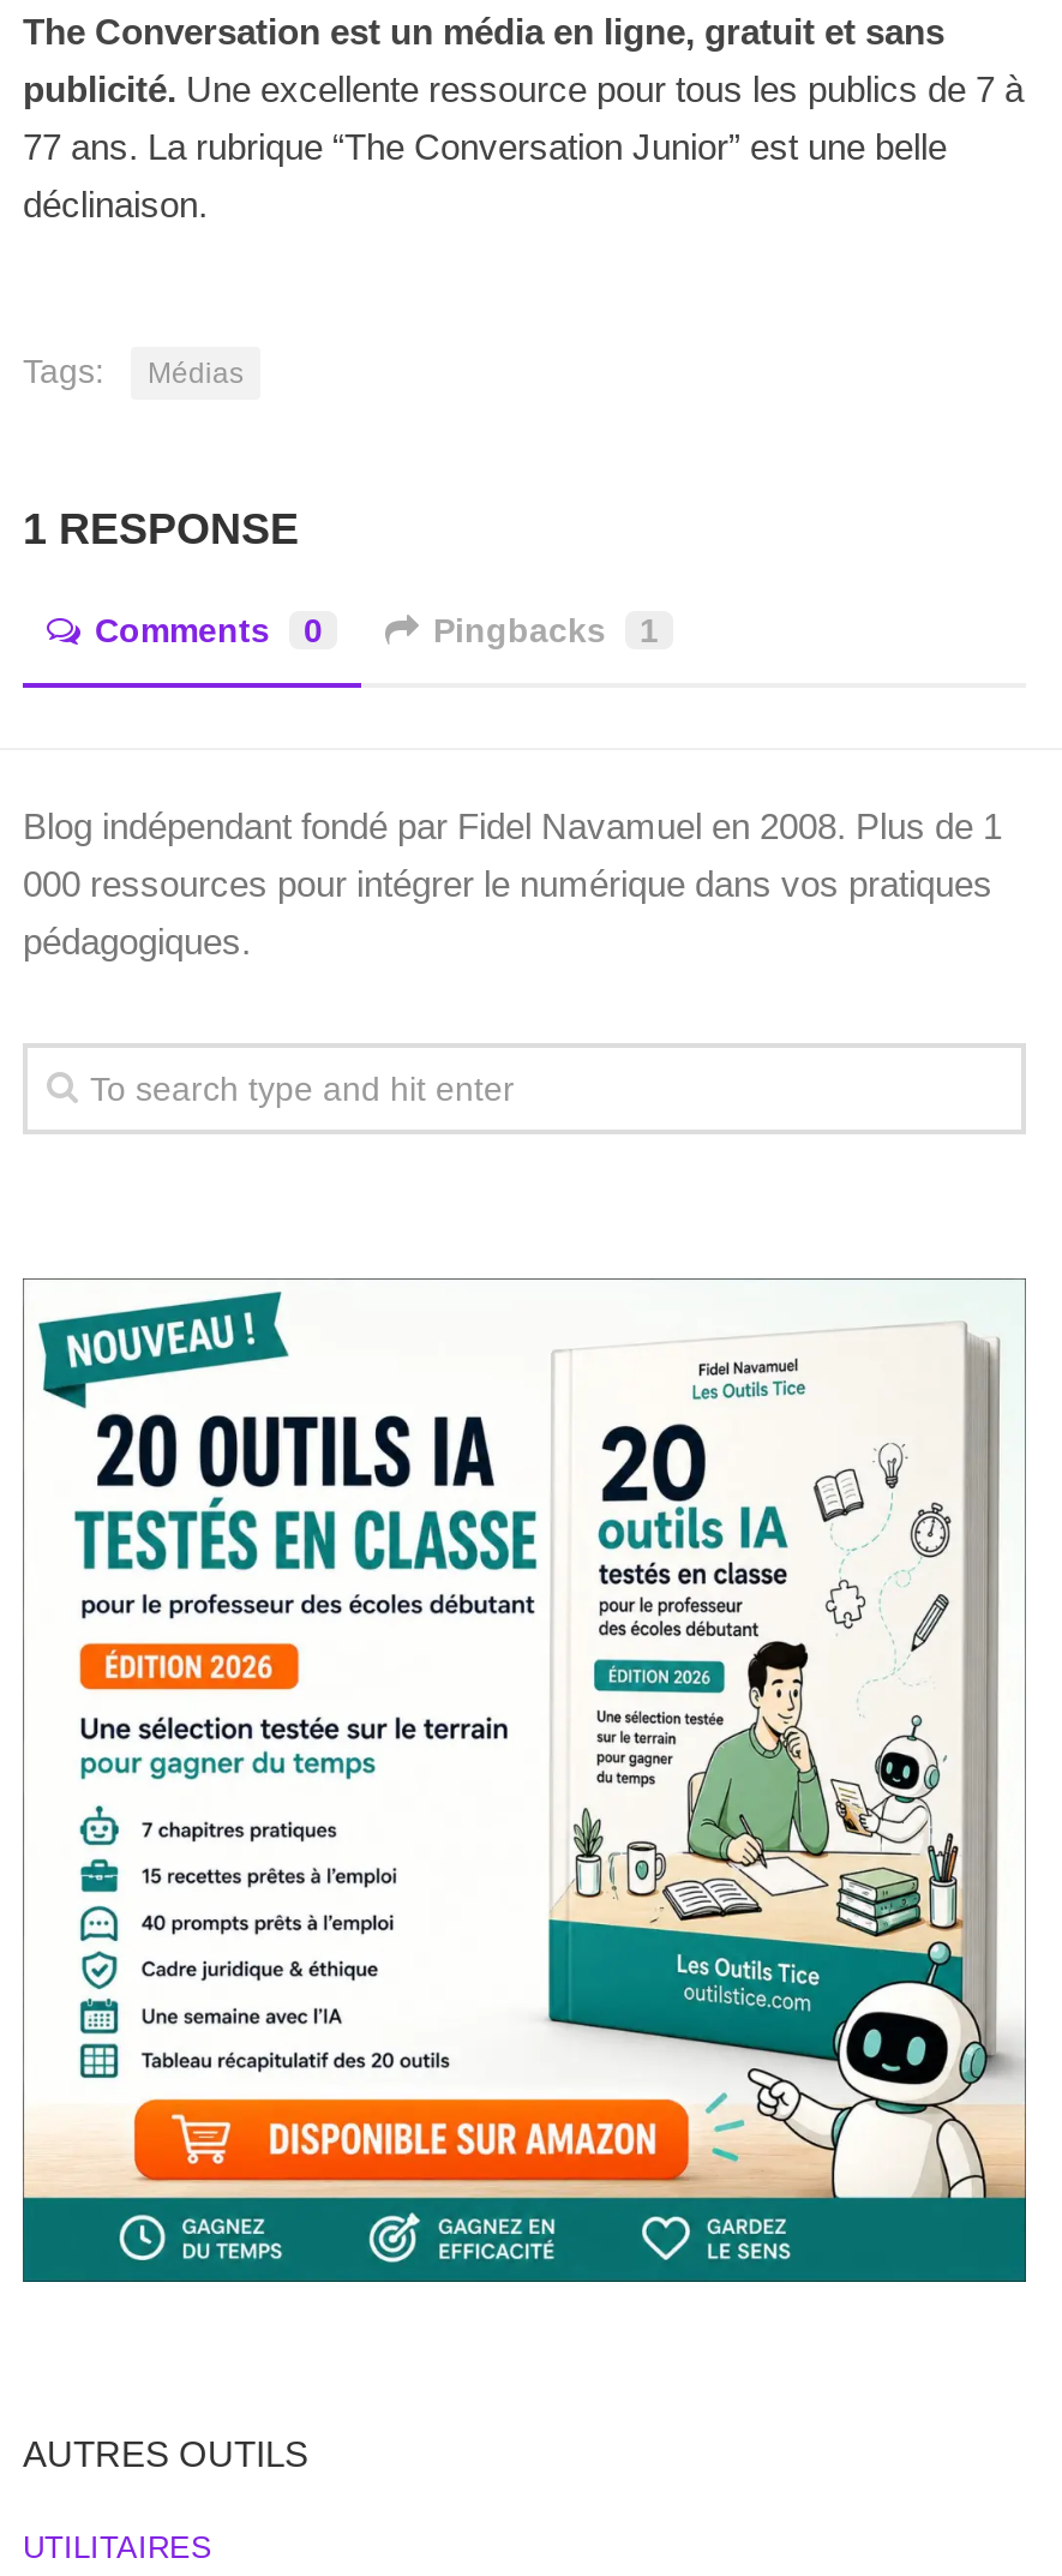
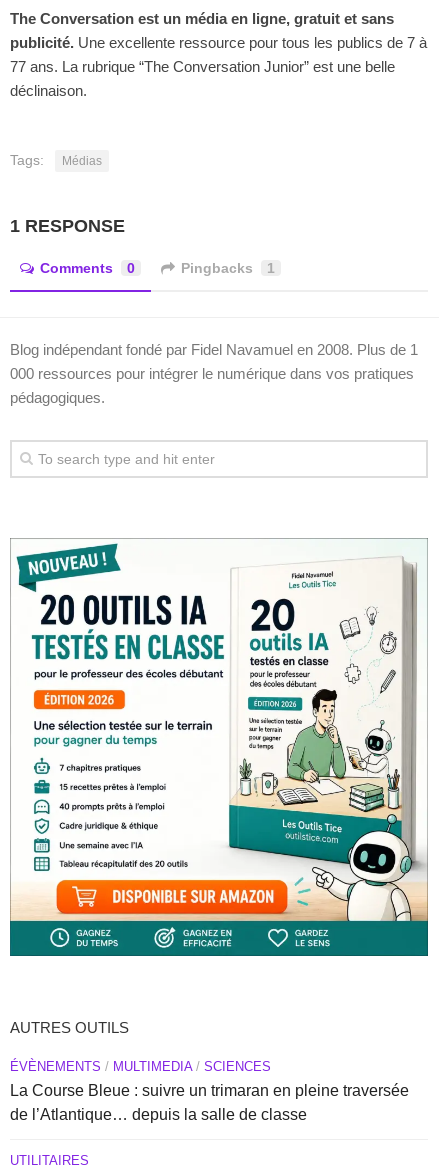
+ ÉVÈNEMENTS / MULTIMEDIA / SCIENCES
+ La Course Bleue : suivre un trimaran en pleine traversée
+ de l’Atlantique… depuis la salle de classe
